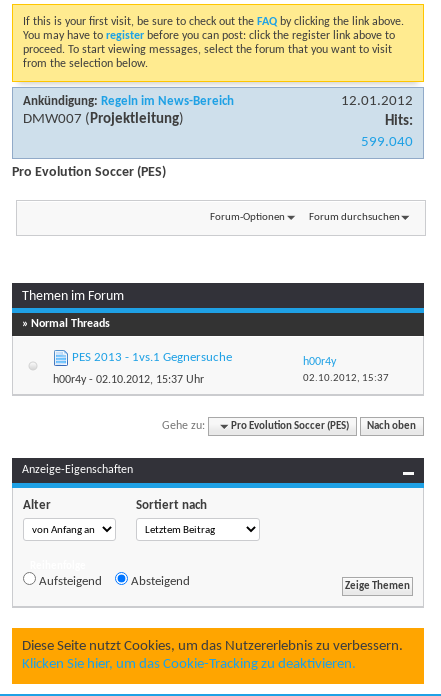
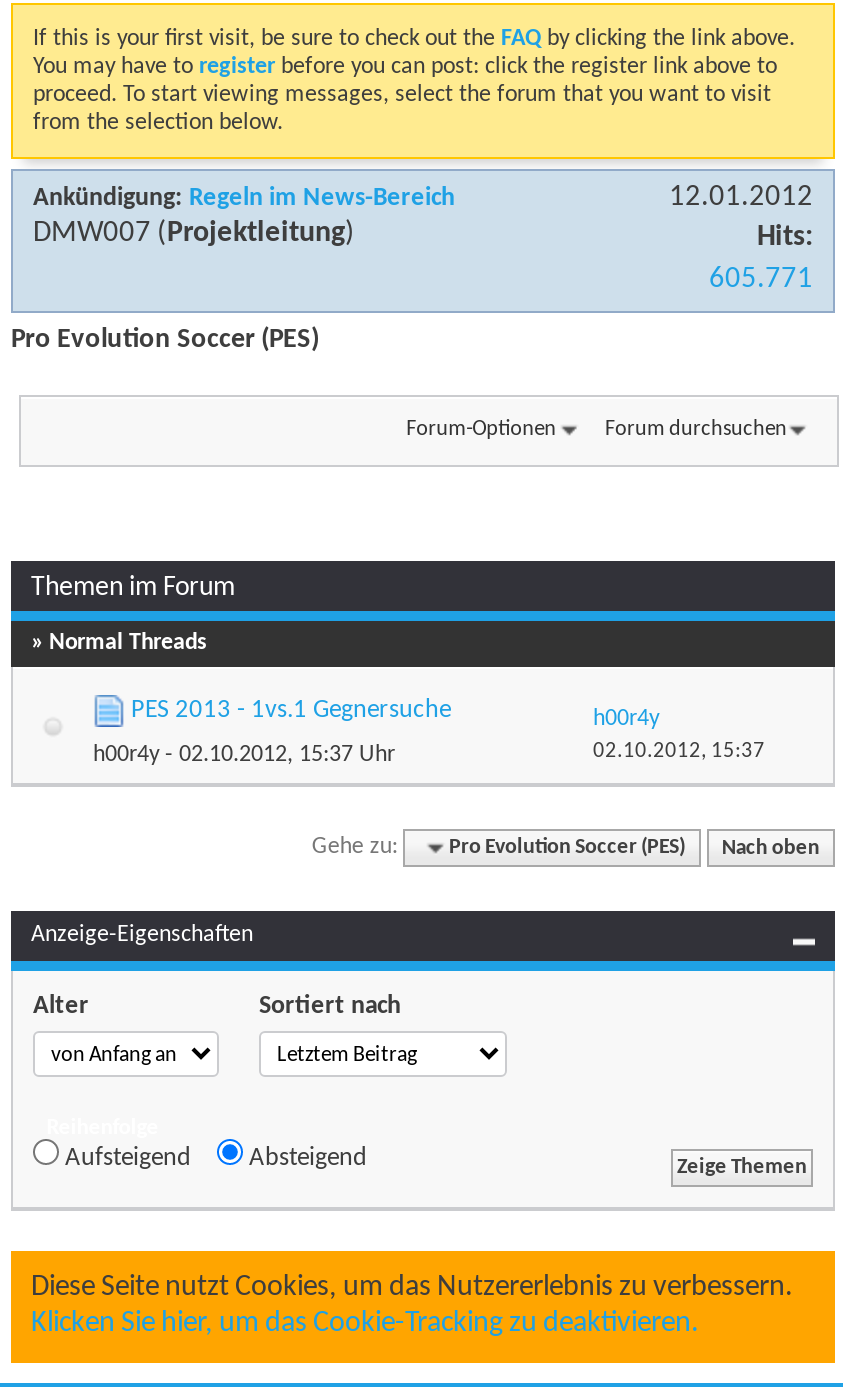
- 599.040
+ 605.771
